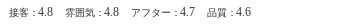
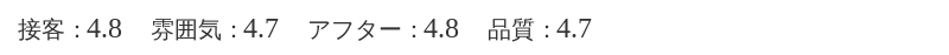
- 雰囲気：4.8
+ 雰囲気：4.7

- アフター：4.7
+ アフター：4.8

- 品質：4.6
+ 品質：4.7
